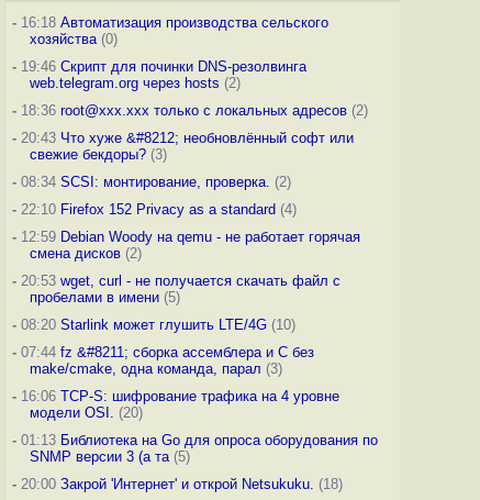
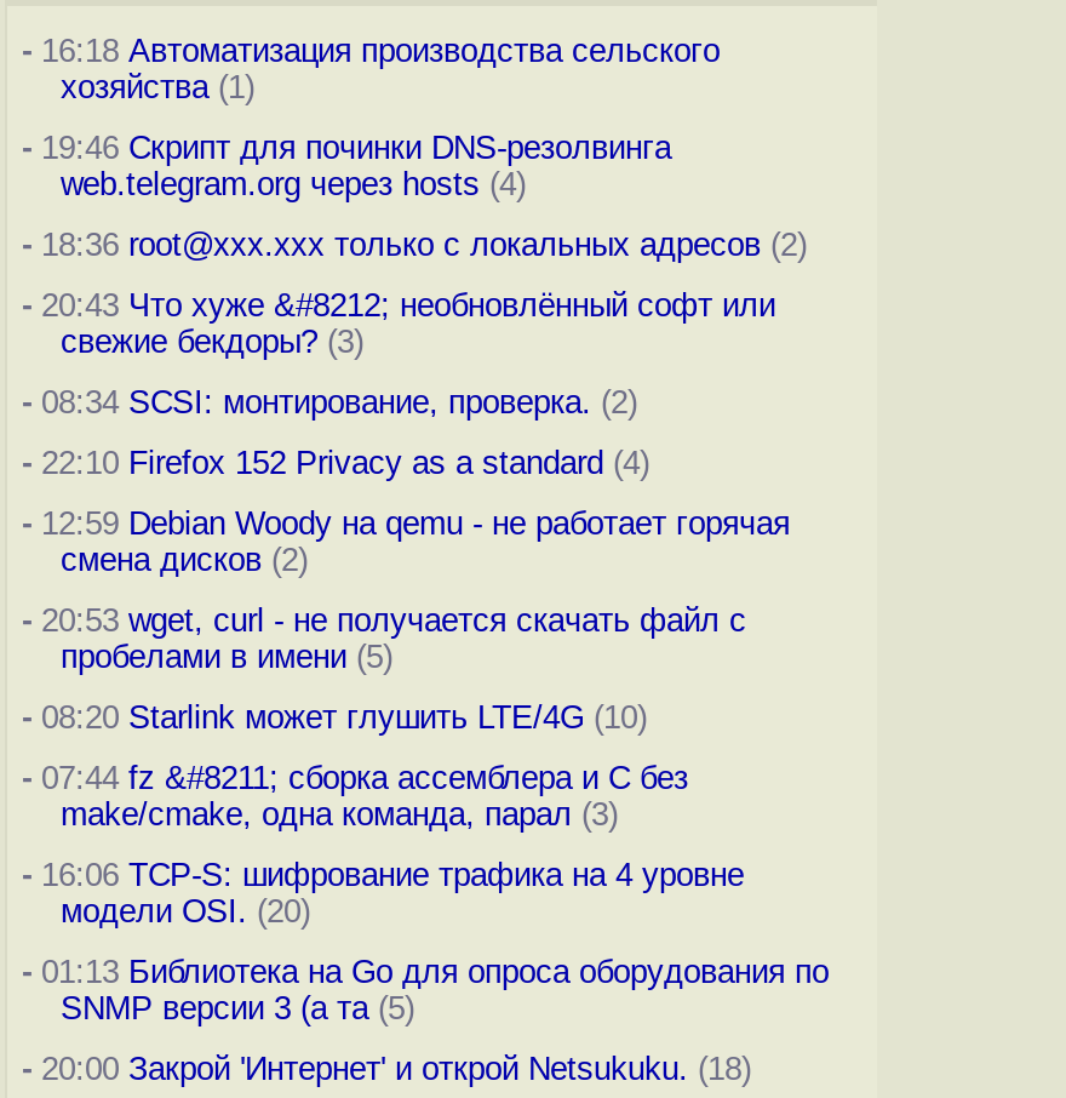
- хозяйства (0)
+ хозяйства (1)

- web.telegram.org через hosts (2)
+ web.telegram.org через hosts (4)
